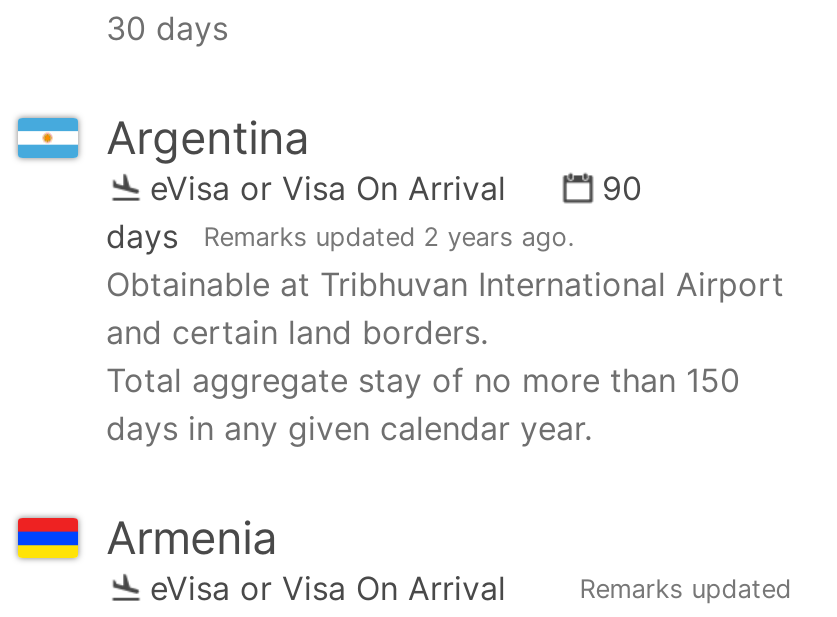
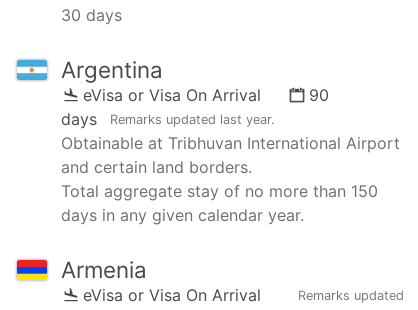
- Remarks updated 2 years ago.
+ Remarks updated last year.
